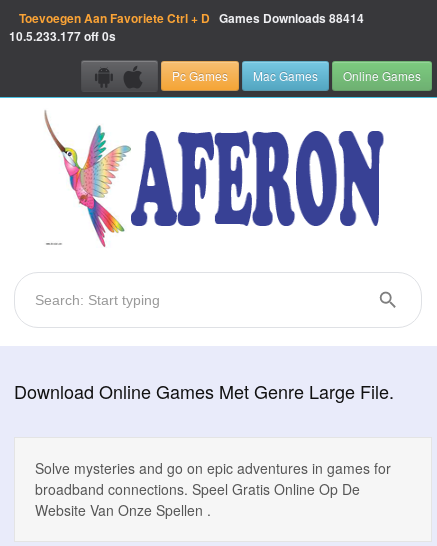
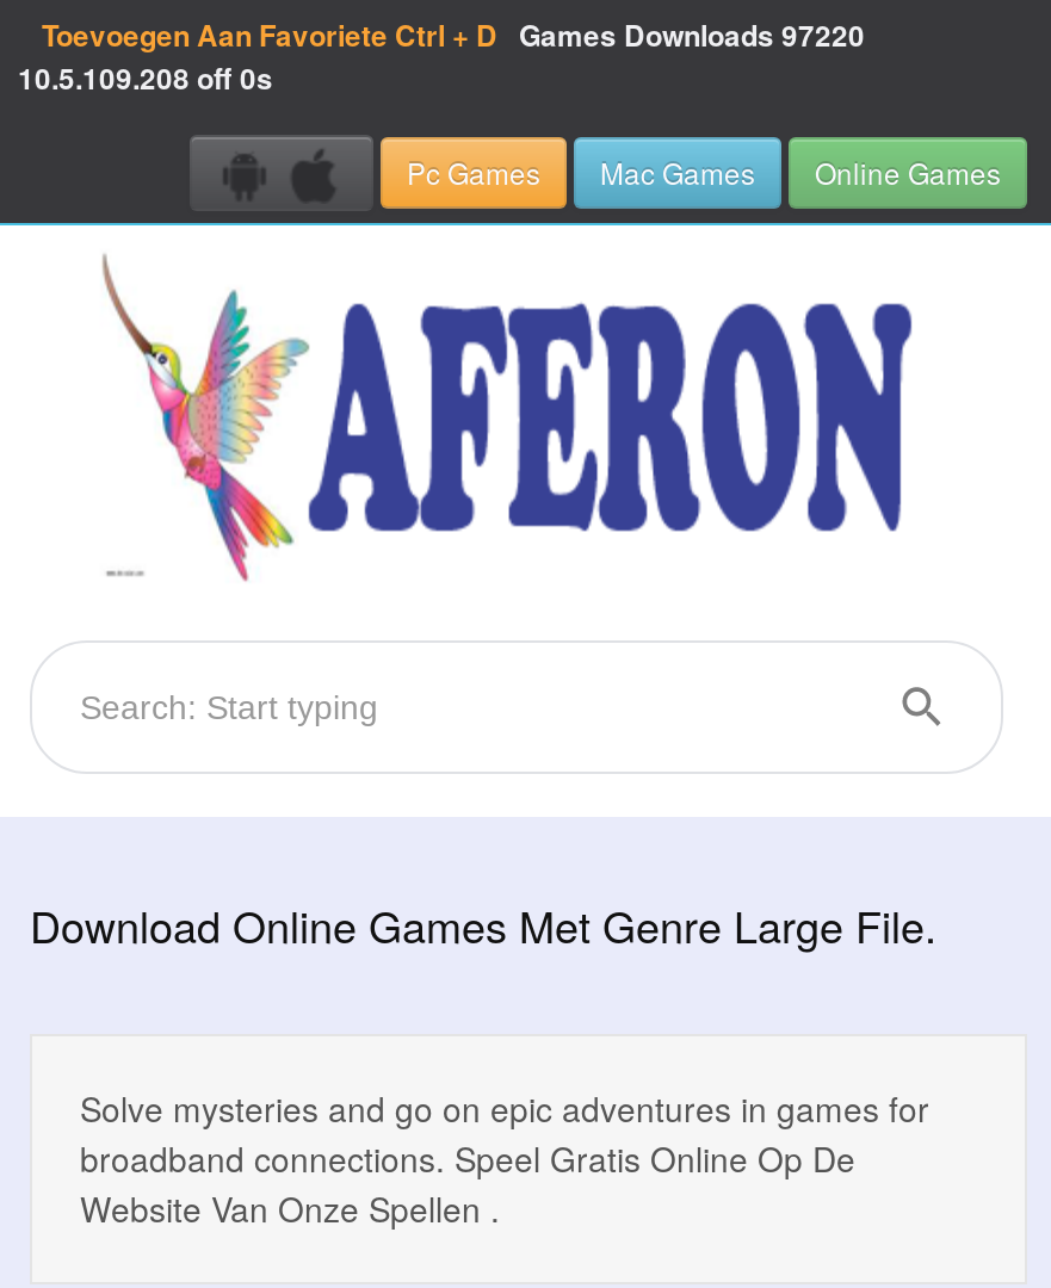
- Toevoegen Aan Favoriete Ctrl + D Games Downloads 88414
+ Toevoegen Aan Favoriete Ctrl + D Games Downloads 97220

- 10.5.233.177 off 0s
+ 10.5.109.208 off 0s
